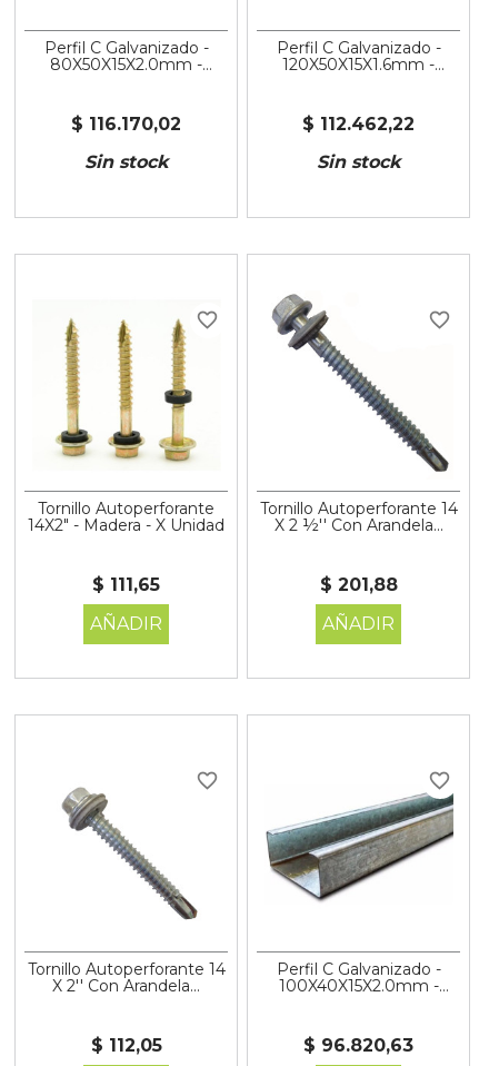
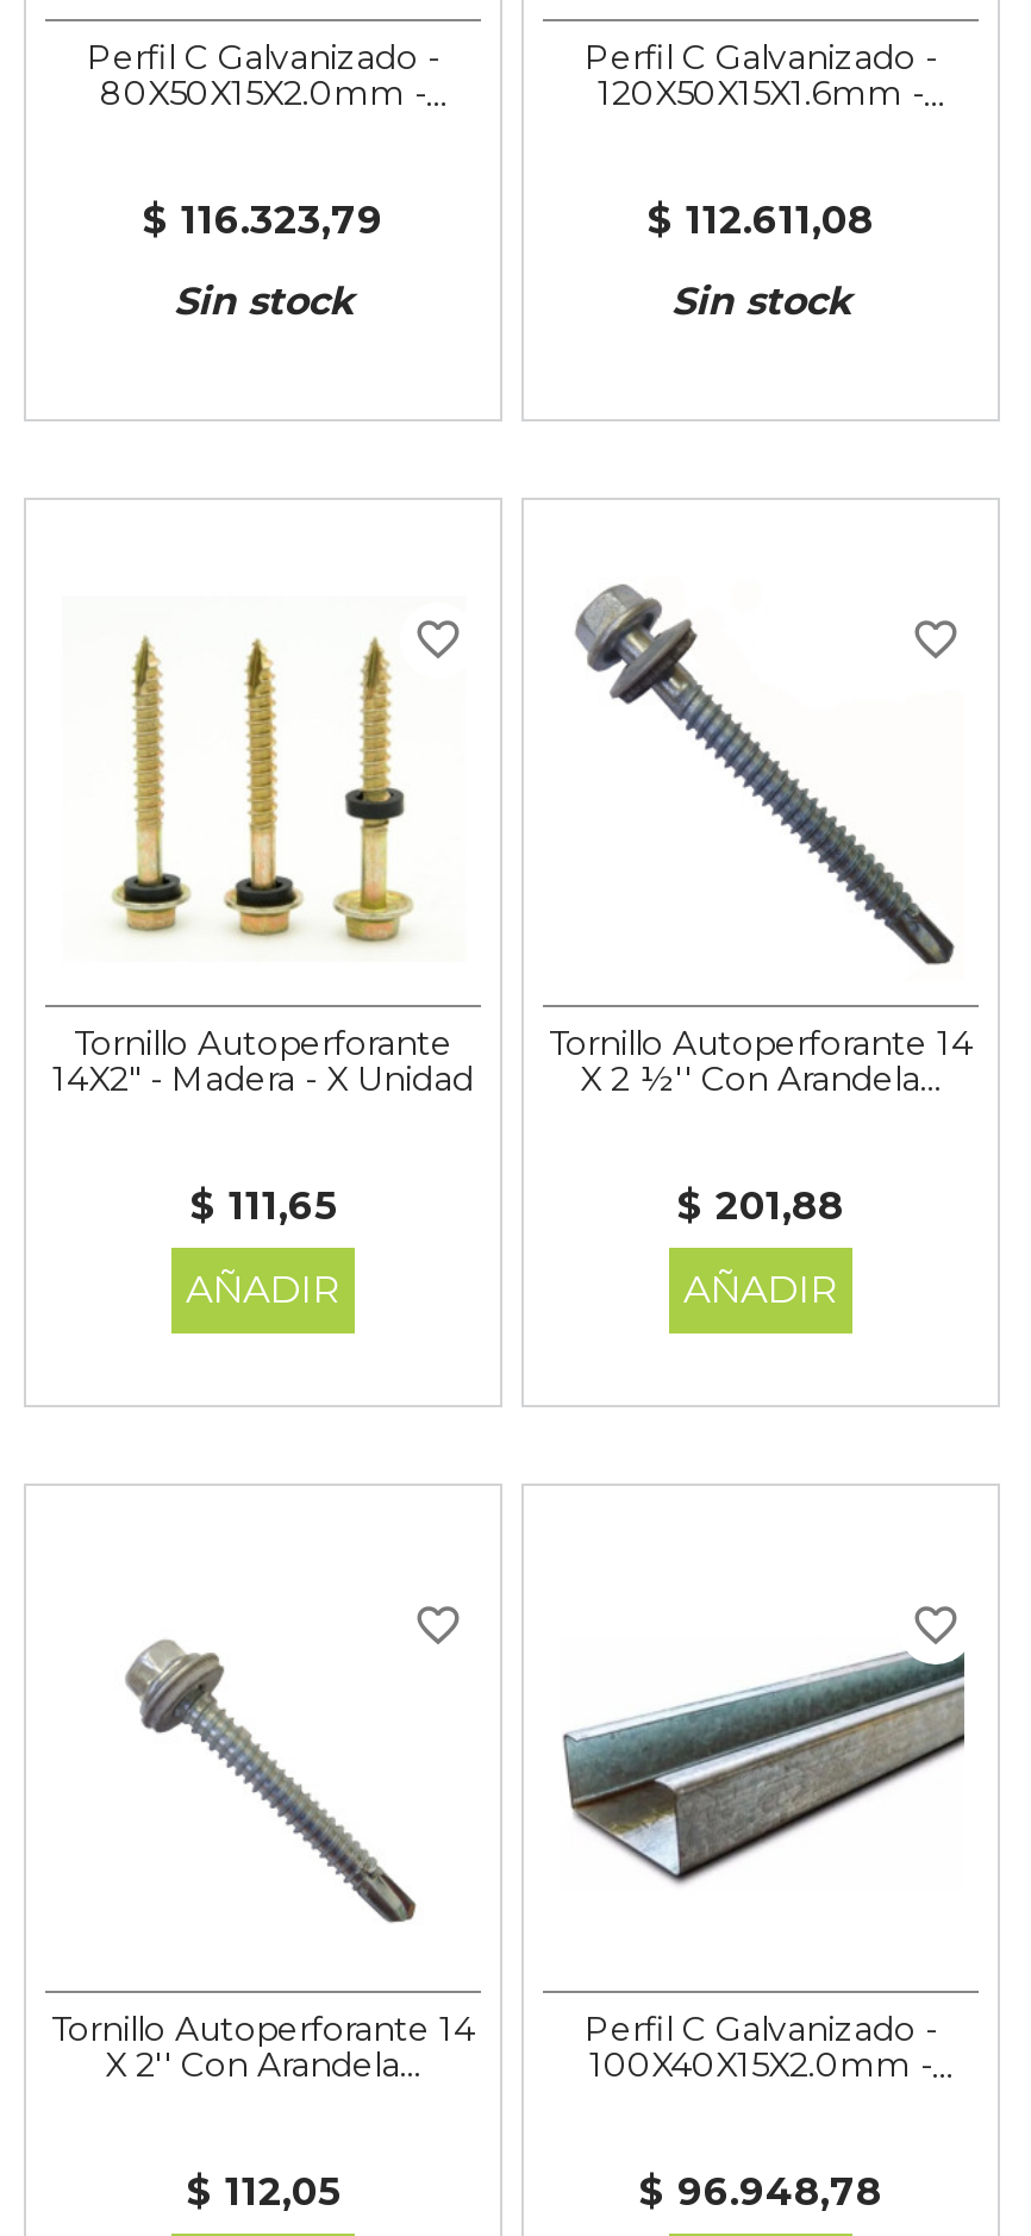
- $ 116.170,02
+ $ 116.323,79

- $ 112.462,22
+ $ 112.611,08

- $ 96.820,63
+ $ 96.948,78
